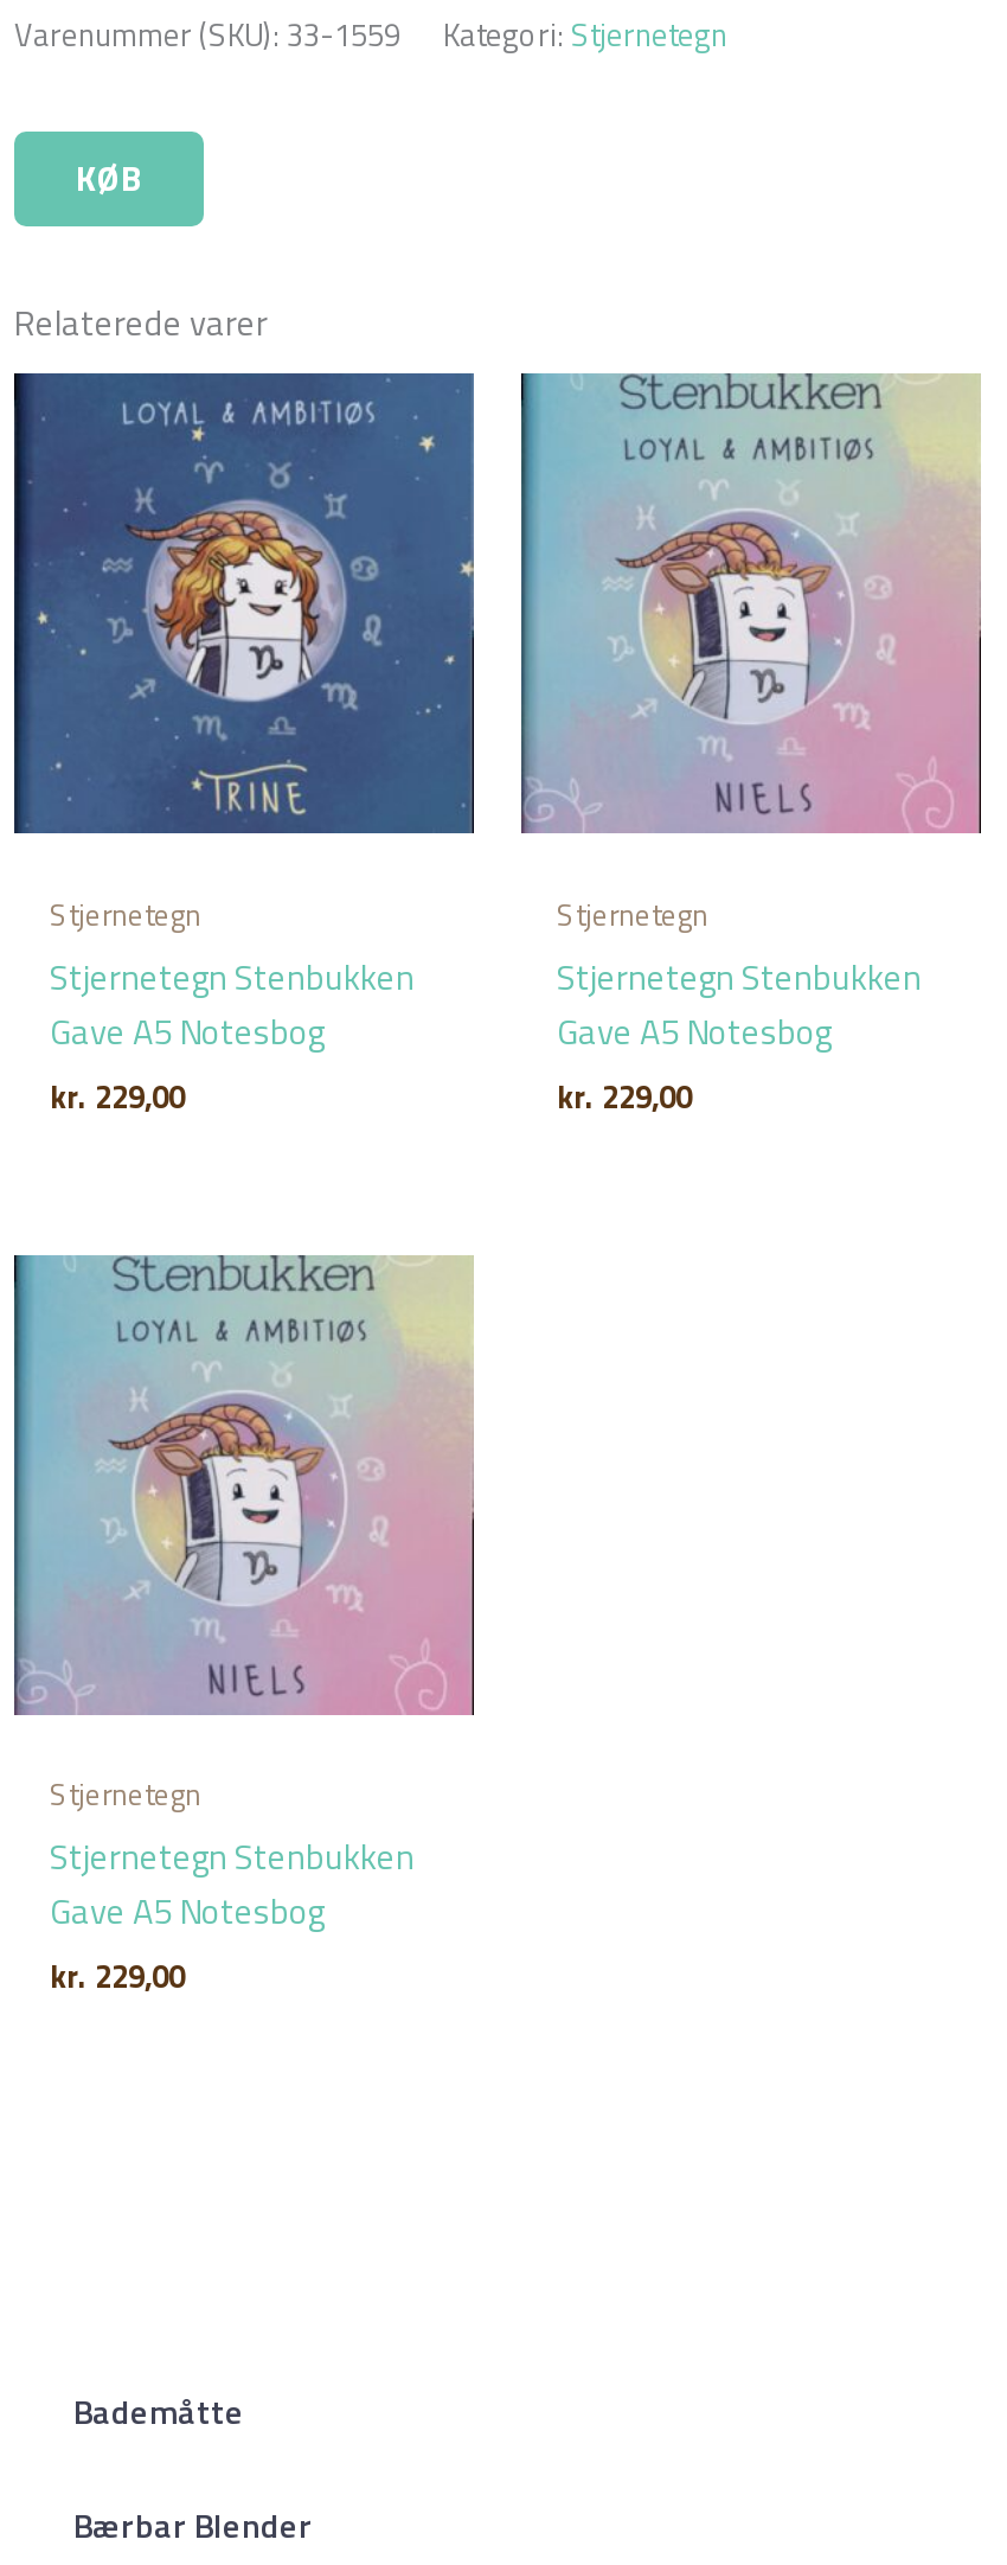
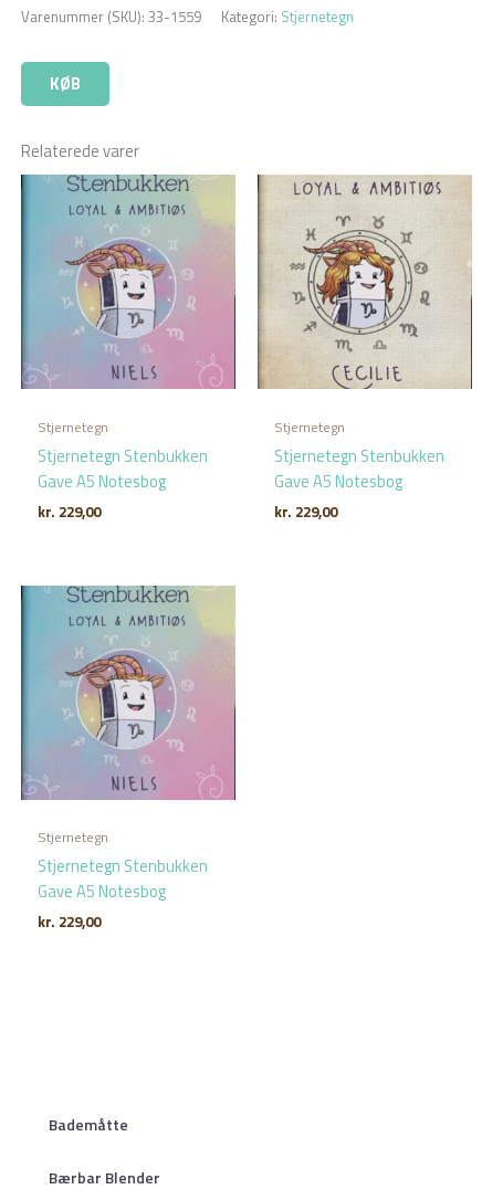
- [image]
+ [image]

- [image]
+ [image]
